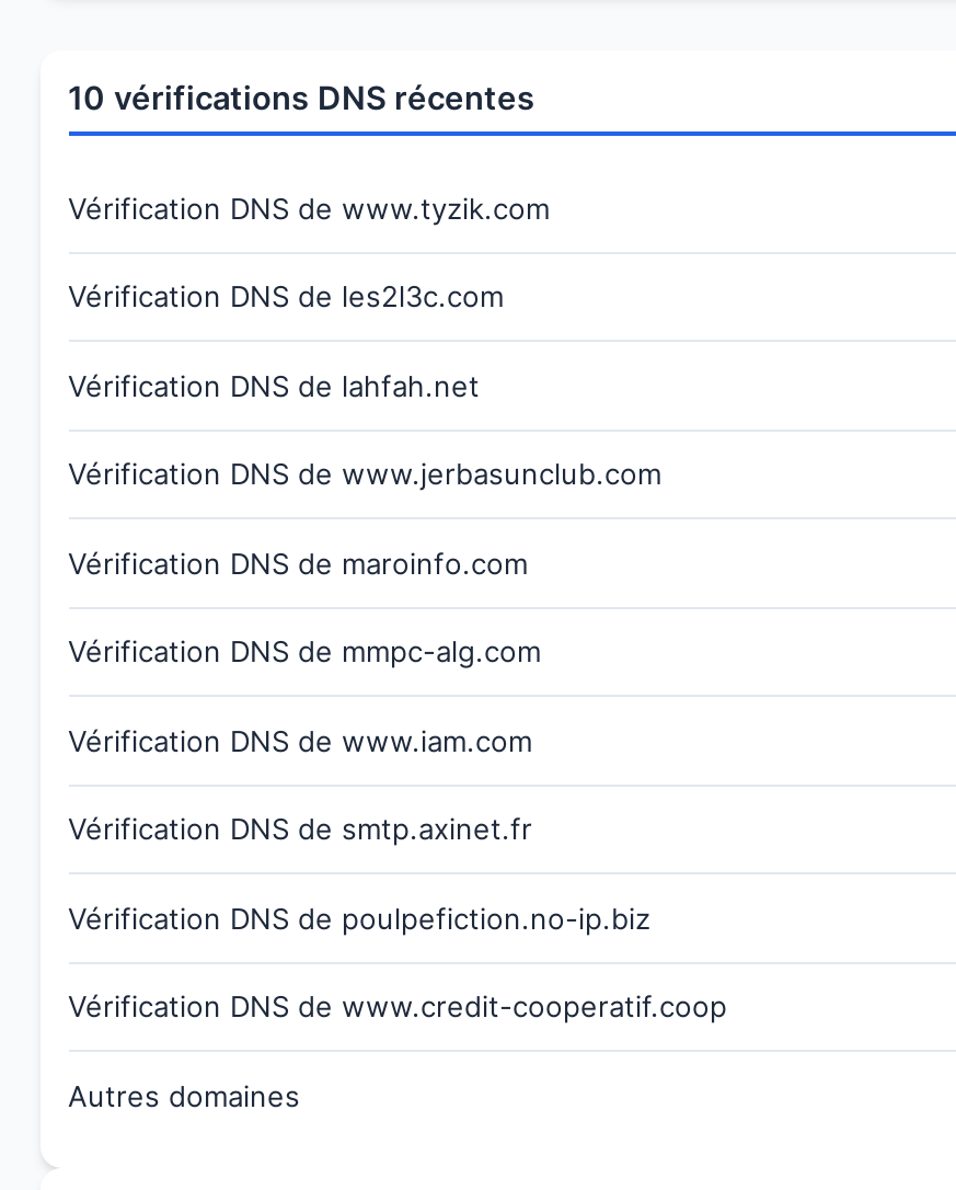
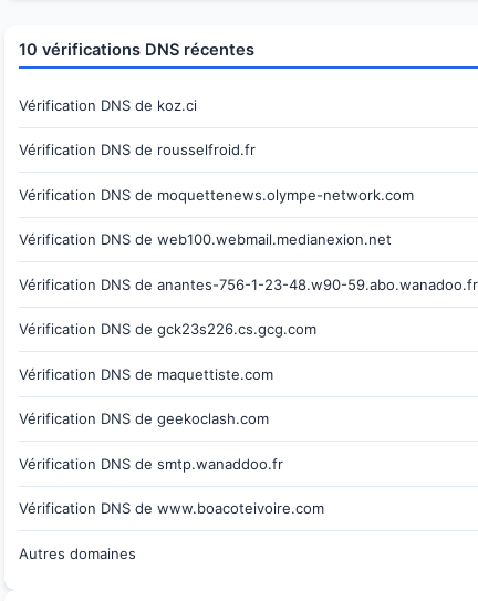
- Vérification DNS de www.tyzik.com
+ Vérification DNS de koz.ci

- Vérification DNS de les2l3c.com
+ Vérification DNS de rousselfroid.fr

- Vérification DNS de lahfah.net
+ Vérification DNS de moquettenews.olympe-network.com

- Vérification DNS de www.jerbasunclub.com
+ Vérification DNS de web100.webmail.medianexion.net

- Vérification DNS de maroinfo.com
+ Vérification DNS de anantes-756-1-23-48.w90-59.abo.wanadoo.fr

- Vérification DNS de mmpc-alg.com
+ Vérification DNS de gck23s226.cs.gcg.com

- Vérification DNS de www.iam.com
+ Vérification DNS de maquettiste.com

- Vérification DNS de smtp.axinet.fr
+ Vérification DNS de geekoclash.com

- Vérification DNS de poulpefiction.no-ip.biz
+ Vérification DNS de smtp.wanaddoo.fr

- Vérification DNS de www.credit-cooperatif.coop
+ Vérification DNS de www.boacoteivoire.com
